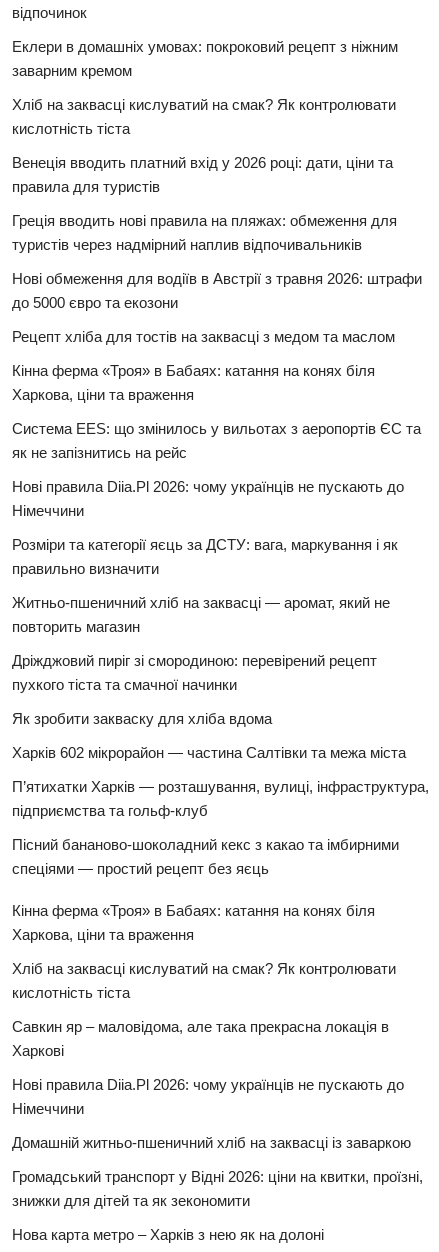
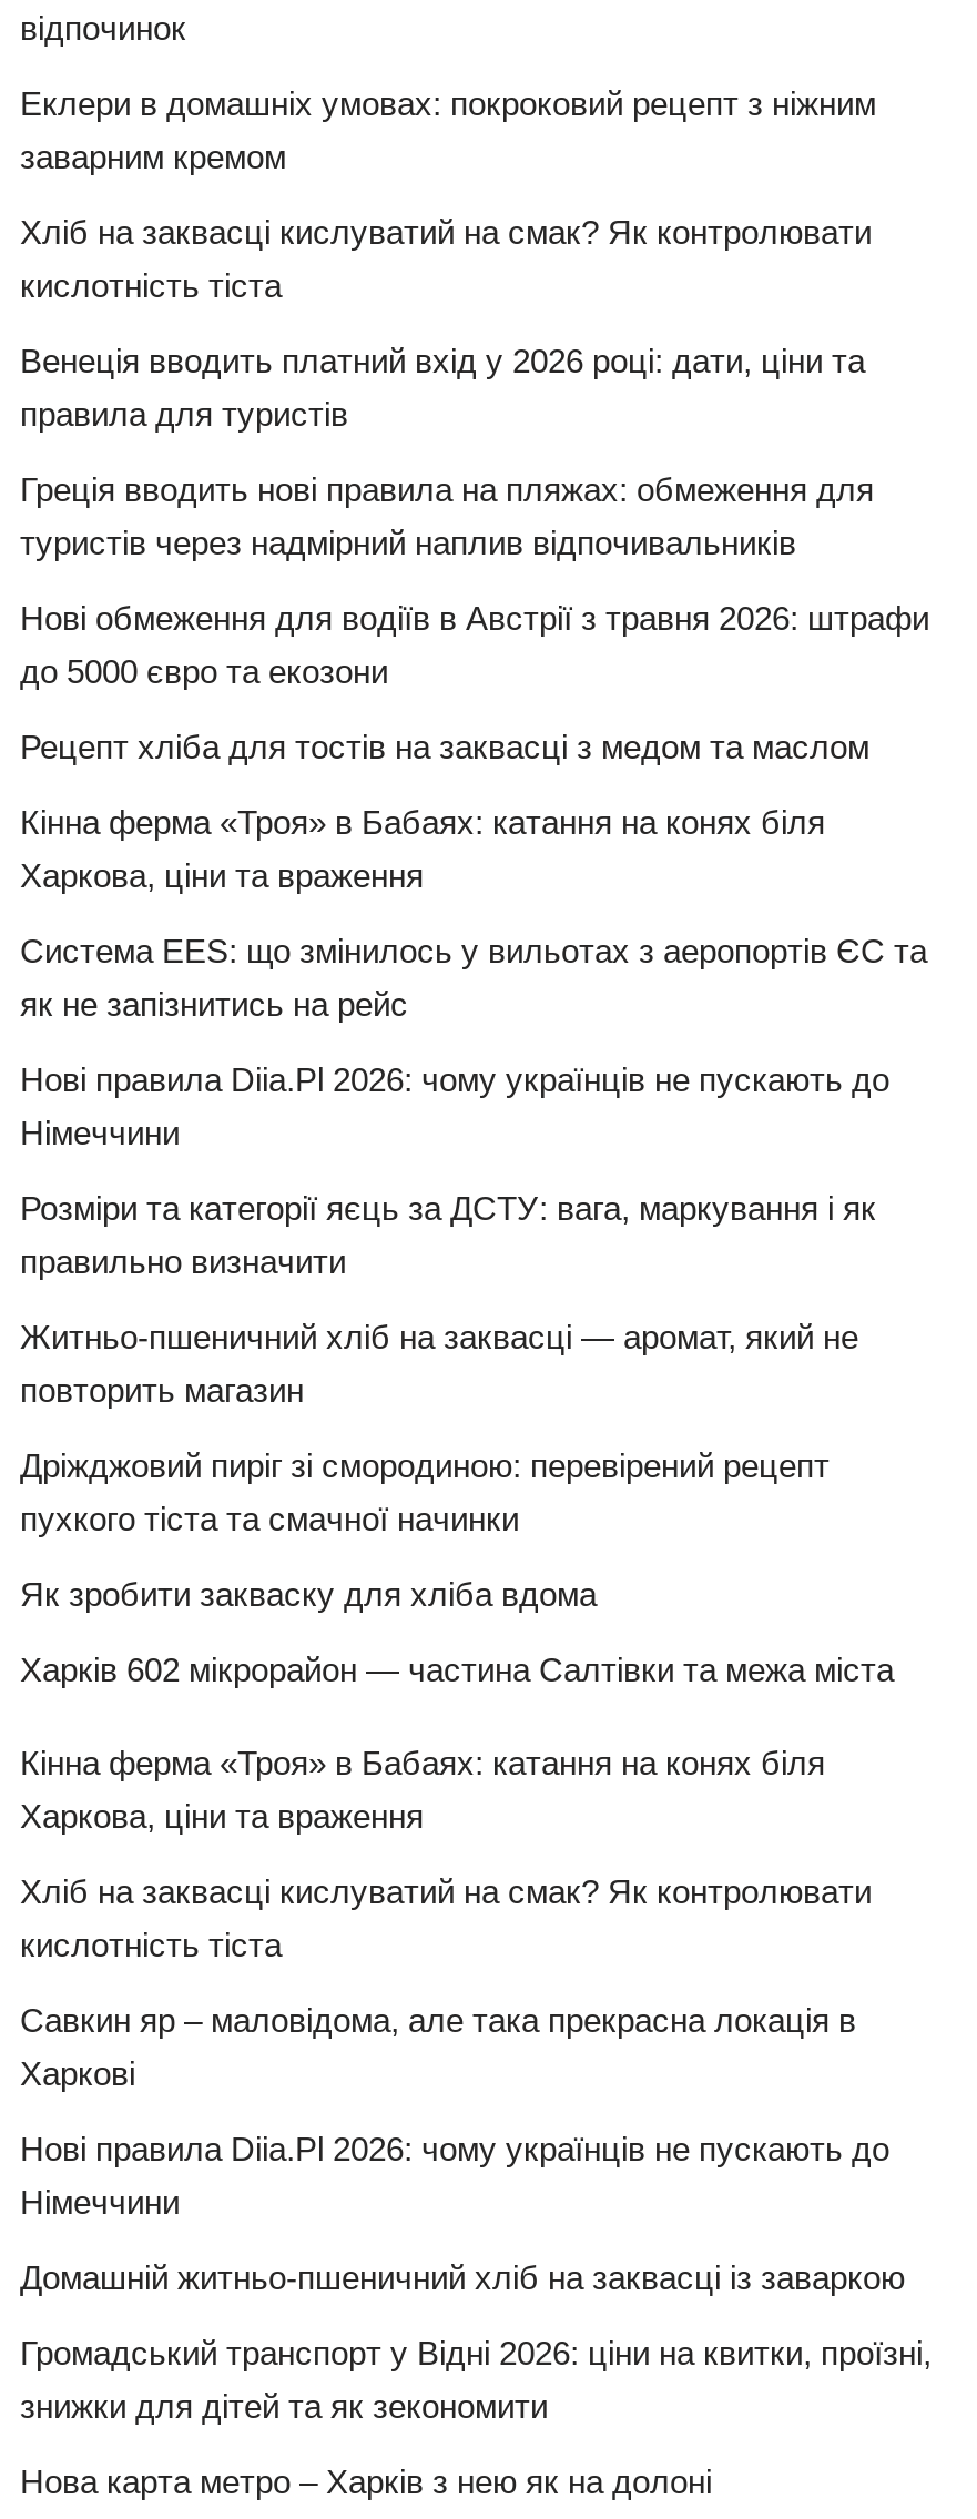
- П’ятихатки Харків — розташування, вулиці, інфраструктура,
- підприємства та гольф-клуб
- Пісний бананово-шоколадний кекс з какао та імбирними
- спеціями — простий рецепт без яєць
